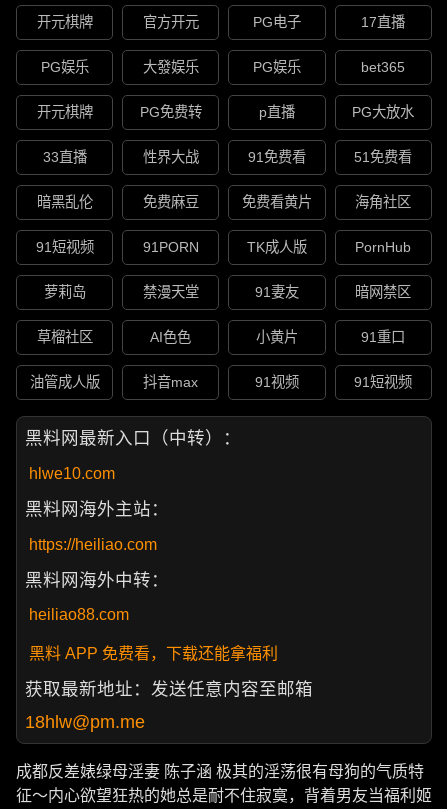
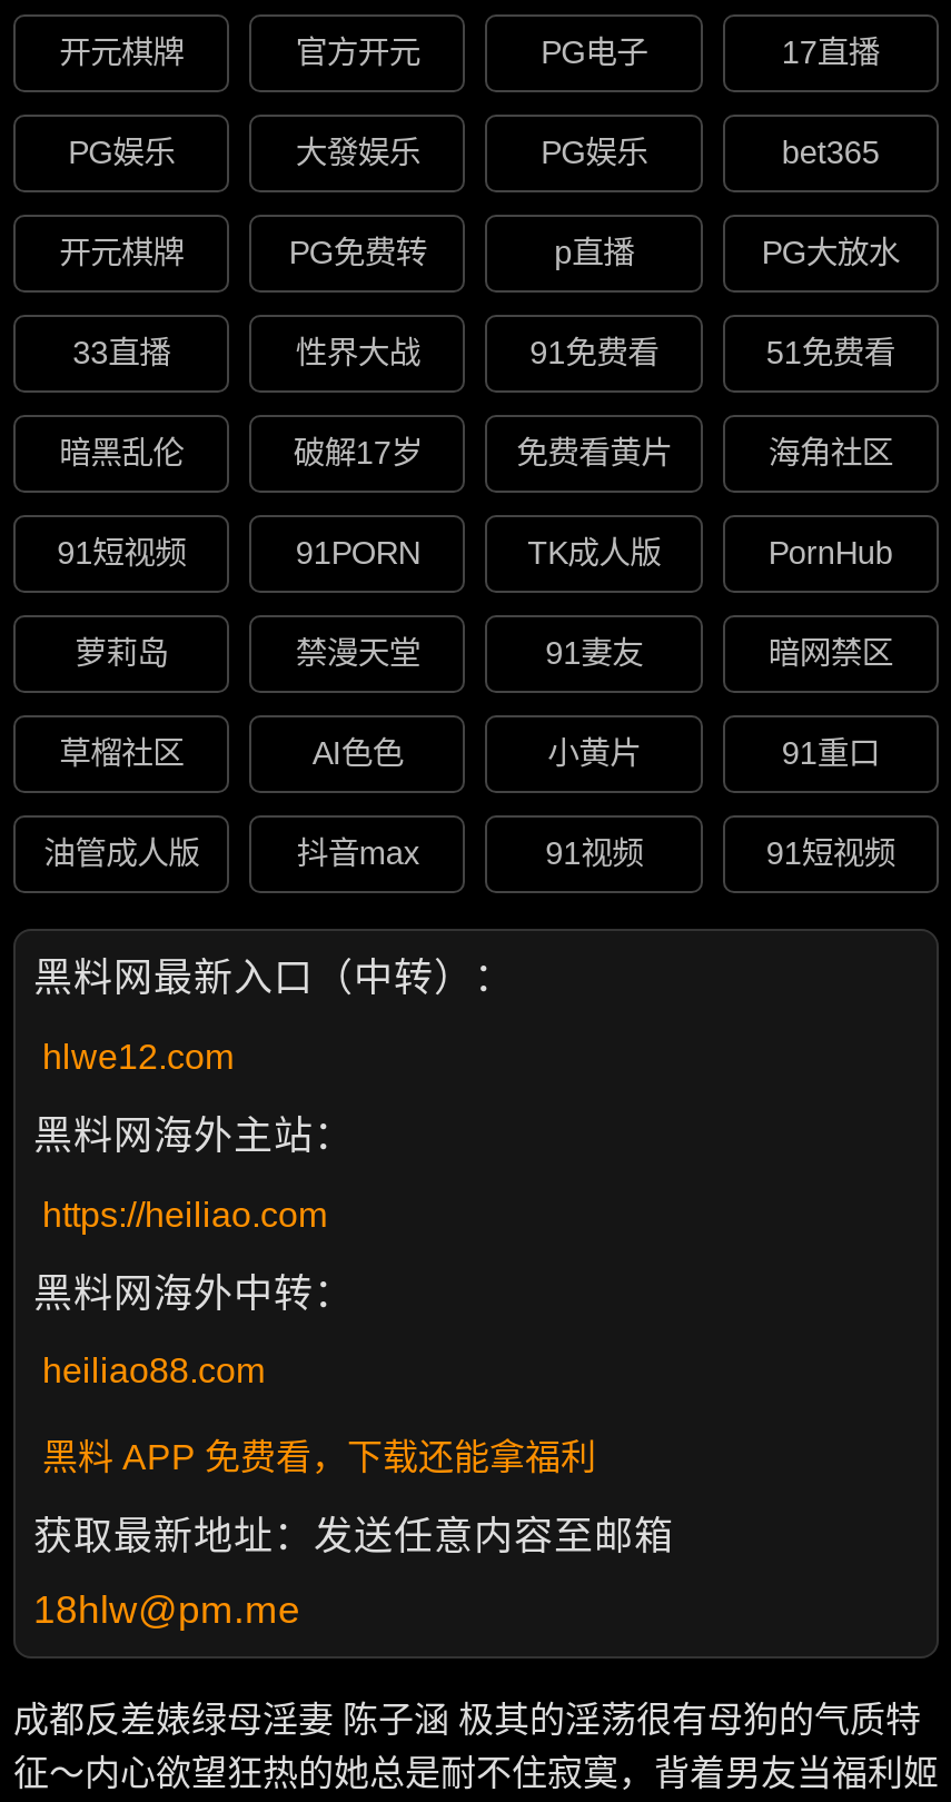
- 免费麻豆
+ 破解17岁

- hlwe10.com
+ hlwe12.com
